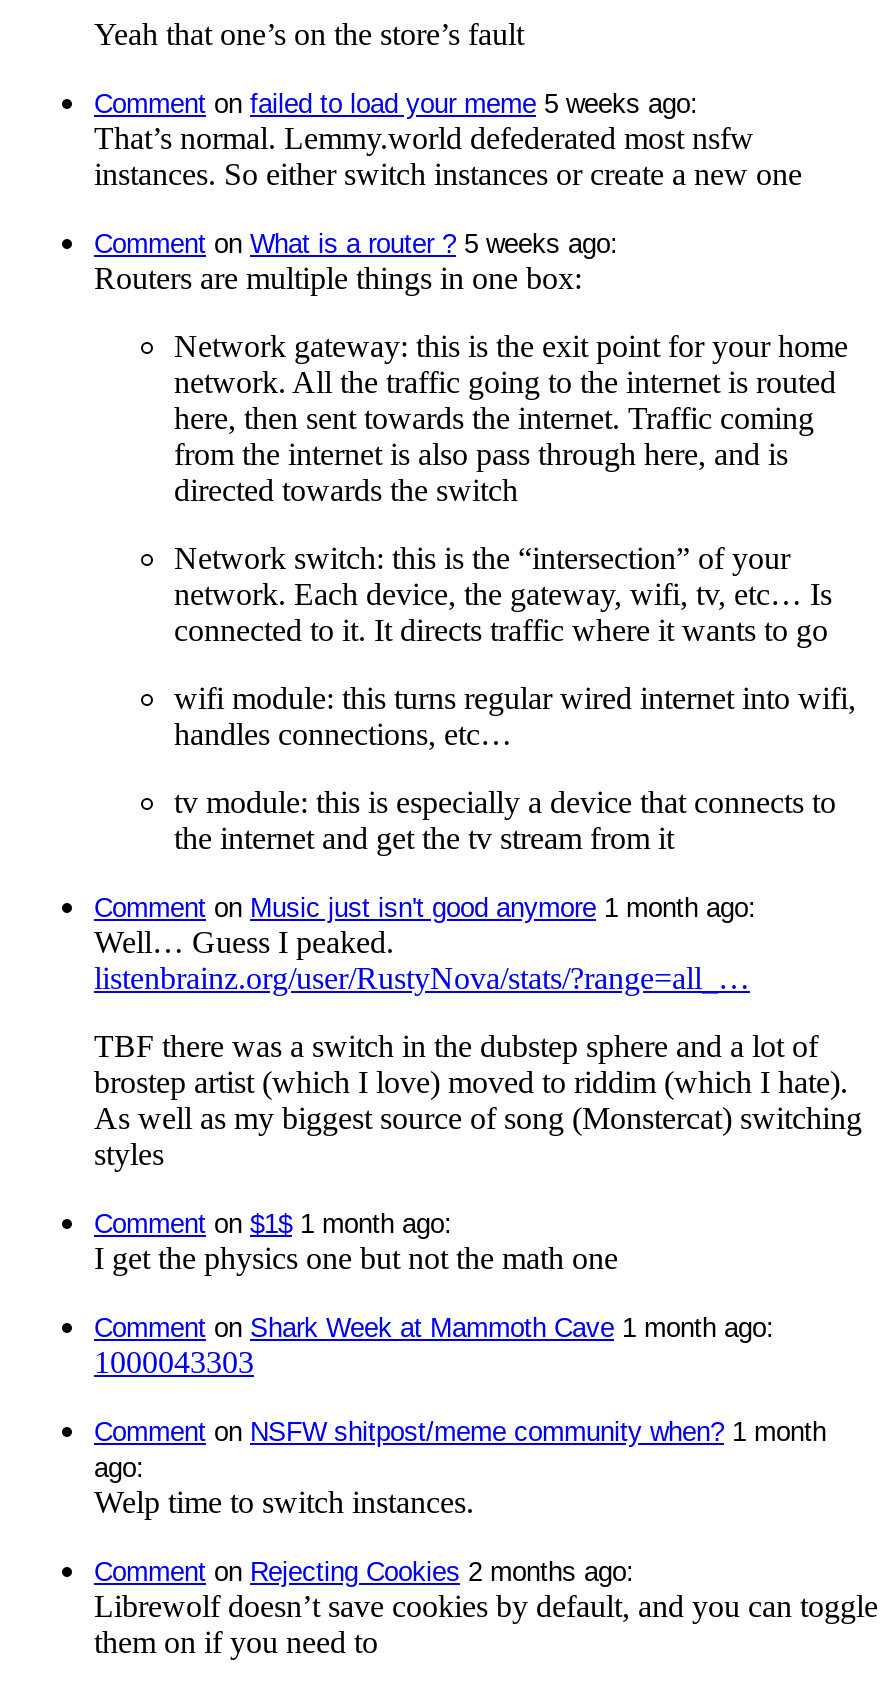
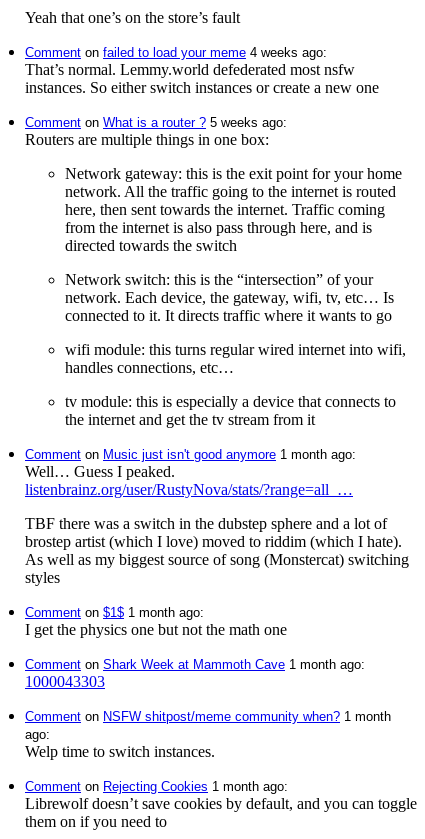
- Comment on failed to load your meme 5 weeks ago:
+ Comment on failed to load your meme 4 weeks ago:

- Comment on Rejecting Cookies 2 months ago:
+ Comment on Rejecting Cookies 1 month ago:
